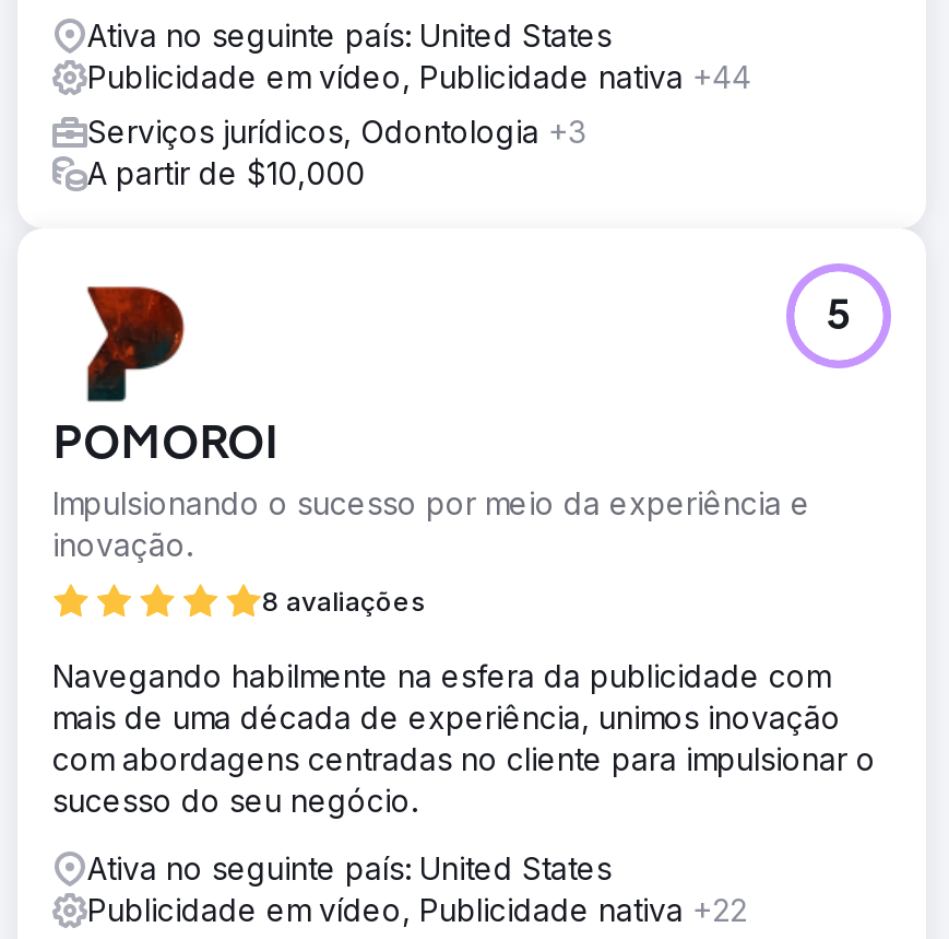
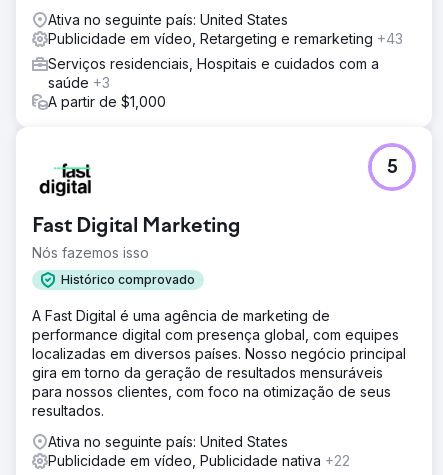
- Publicidade em vídeo, Publicidade nativa +44
+ Publicidade em vídeo, Retargeting e remarketing +43

- Serviços jurídicos, Odontologia +3
- A partir de $10,000
+ Serviços residenciais, Hospitais e cuidados com a
+ saúde +3
+ A partir de $1,000

- [image]
- POMOROI
- Impulsionando o sucesso por meio da experiência e
- inovação.
+ [image]
+ Fast Digital Marketing
+ Nós fazemos isso

- 8 avaliações
+ Histórico comprovado

- Navegando habilmente na esfera da publicidade com
- mais de uma década de experiência, unimos inovação
- com abordagens centradas no cliente para impulsionar o
- sucesso do seu negócio.
+ A Fast Digital é uma agência de marketing de
+ performance digital com presença global, com equipes
+ localizadas em diversos países. Nosso negócio principal
+ gira em torno da geração de resultados mensuráveis
+ para nossos clientes, com foco na otimização de seus
+ resultados.
